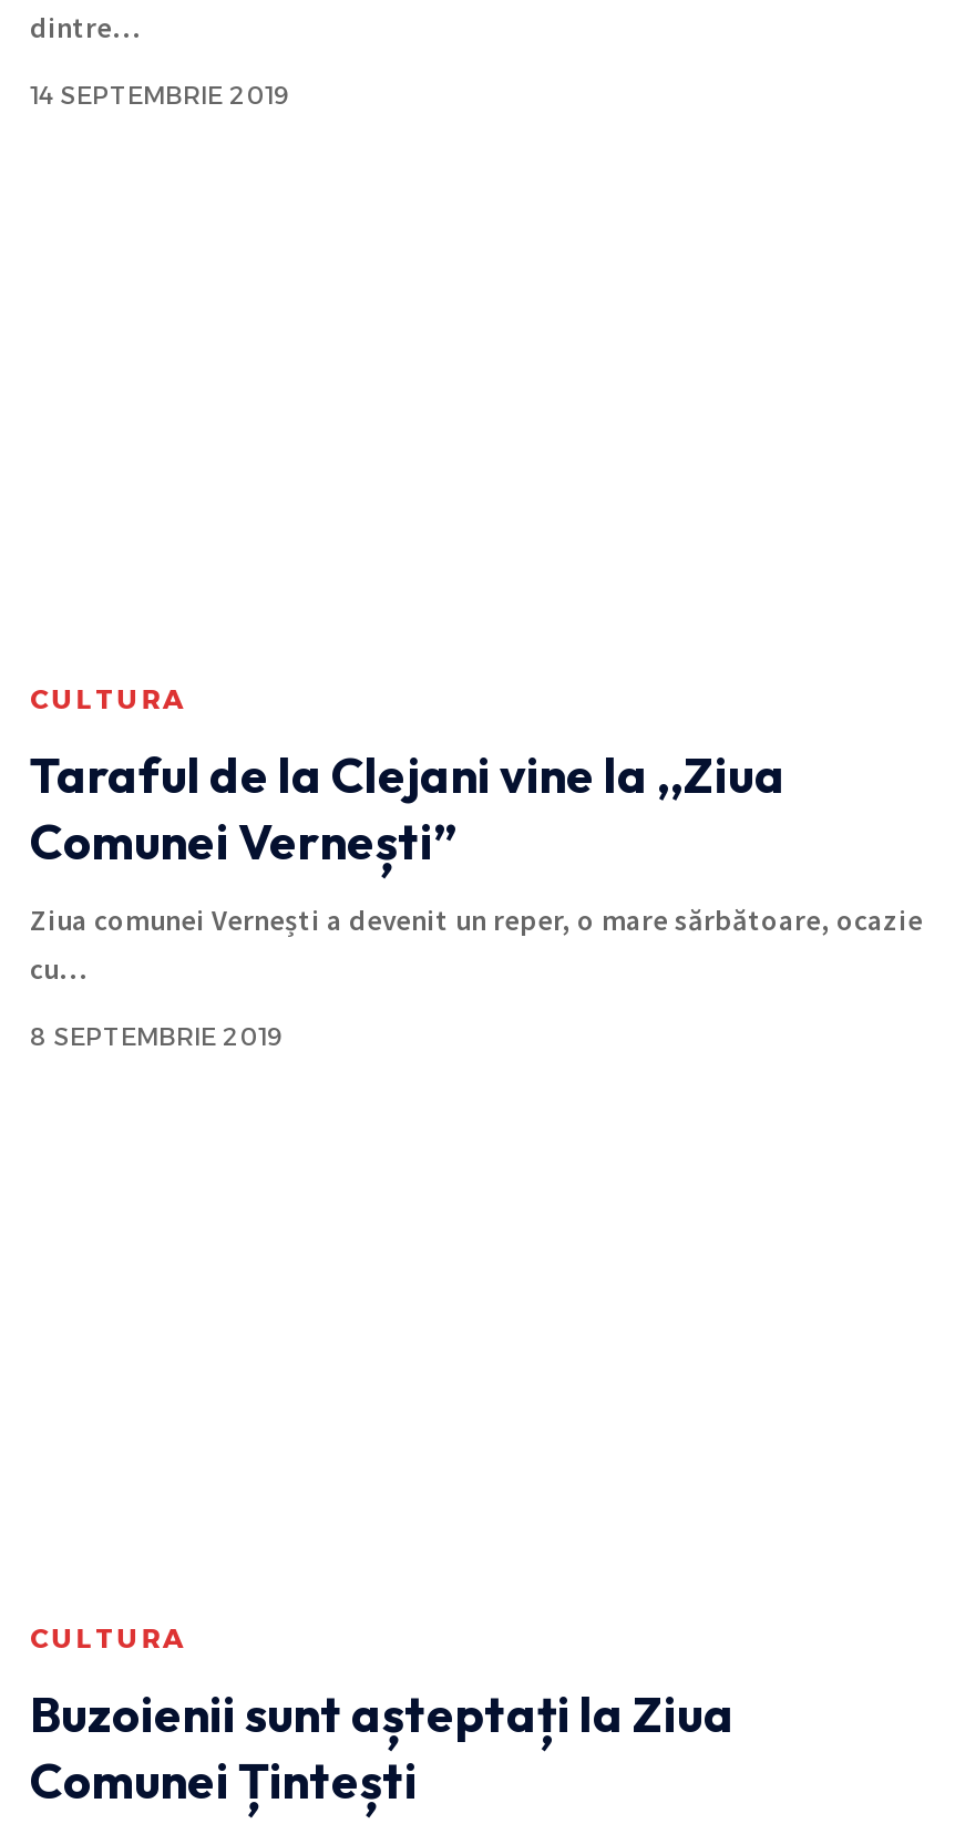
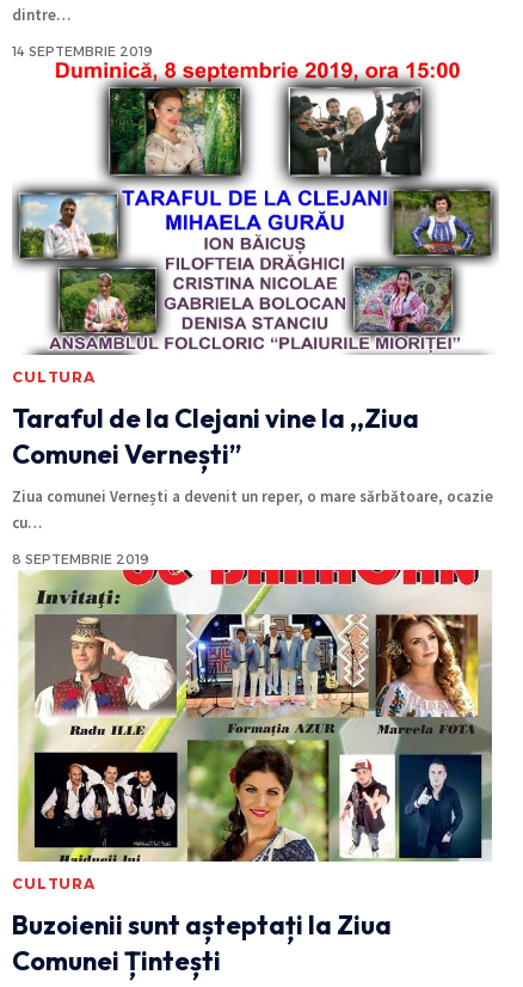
+ [image]

+ [image]
